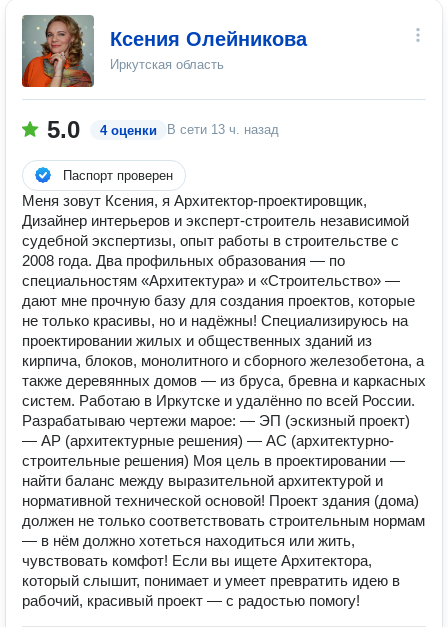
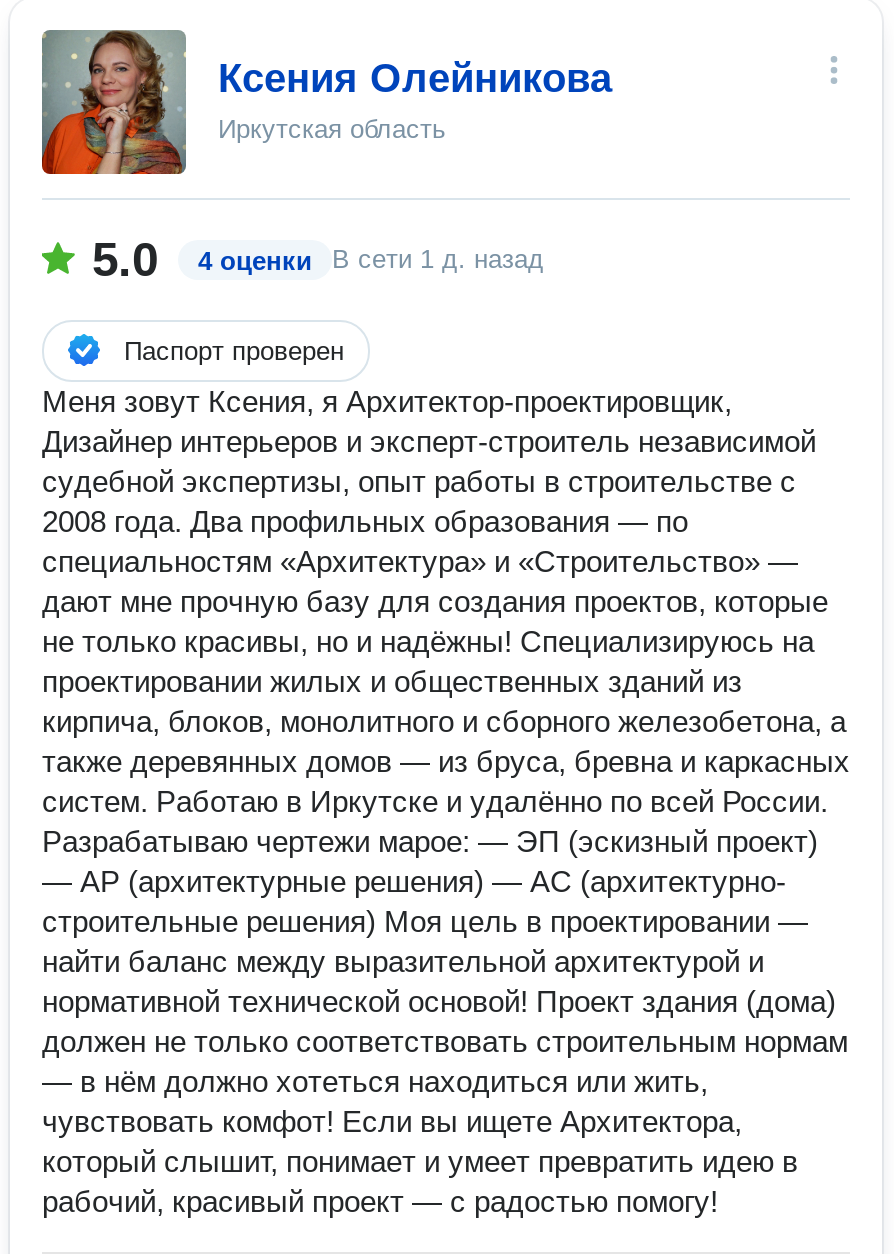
- 5.0 4 оценки В сети 13 ч. назад
+ 5.0 4 оценки В сети 1 д. назад
